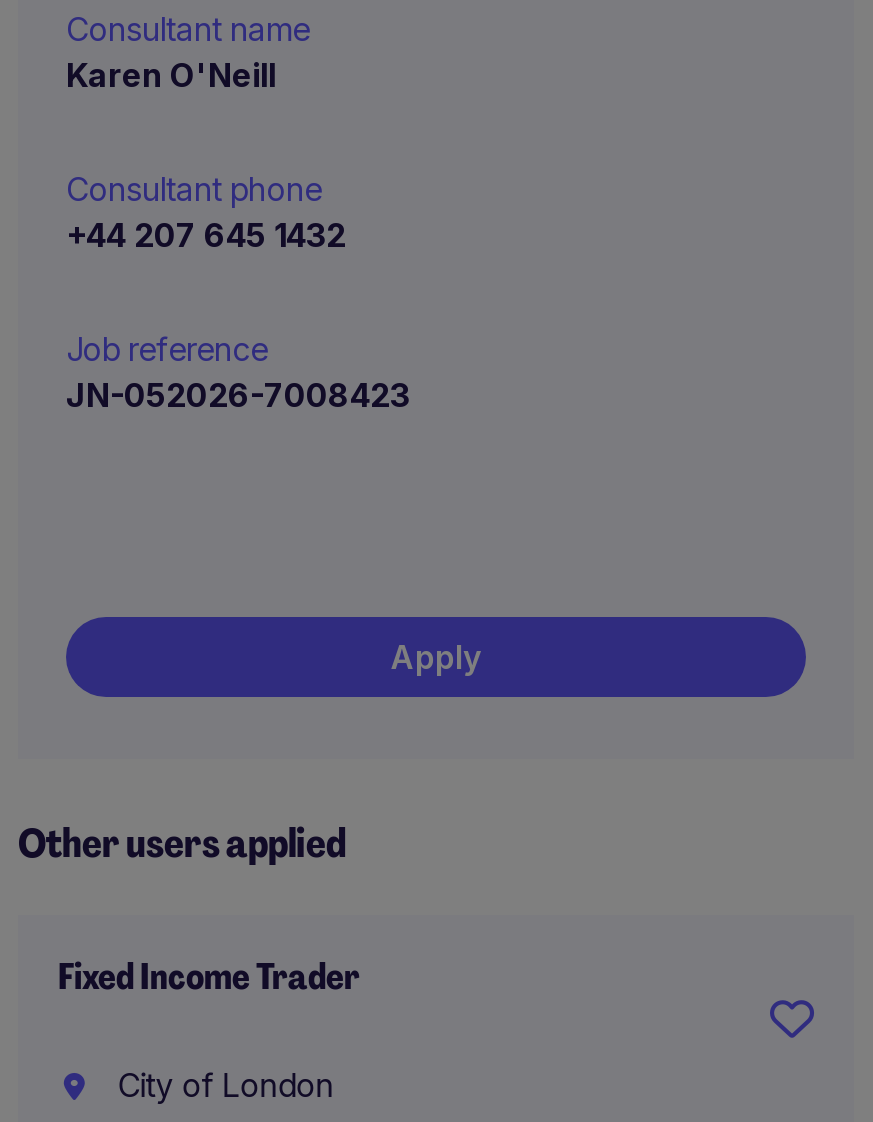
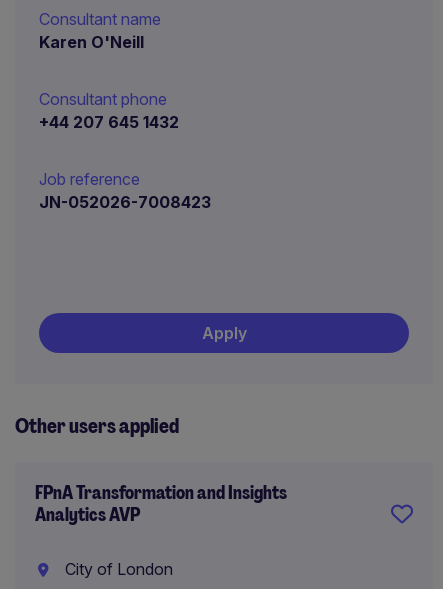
- Fixed Income Trader
+ FPnA Transformation and Insights
+ Analytics AVP
